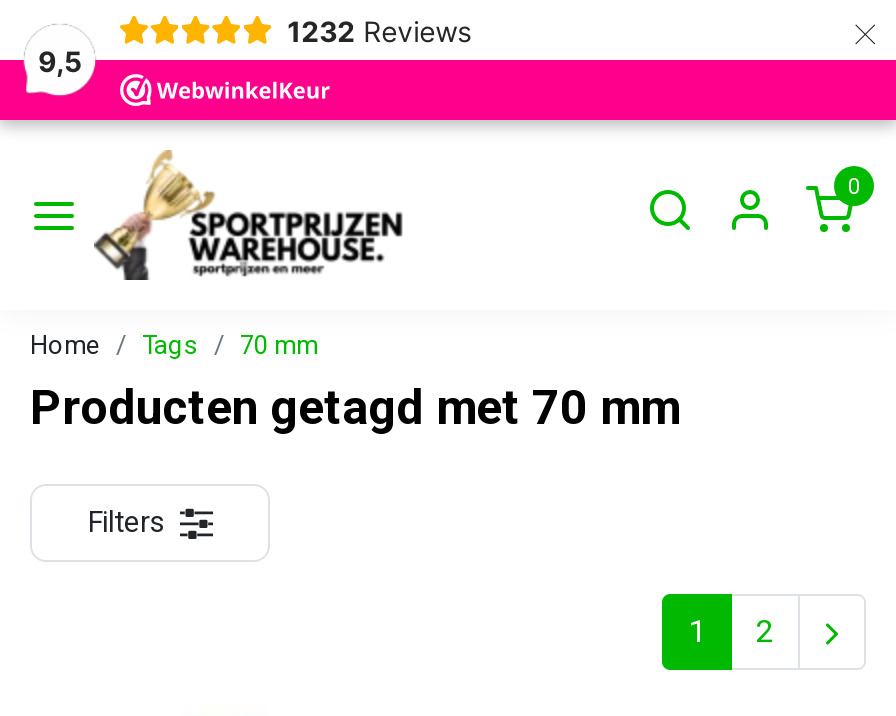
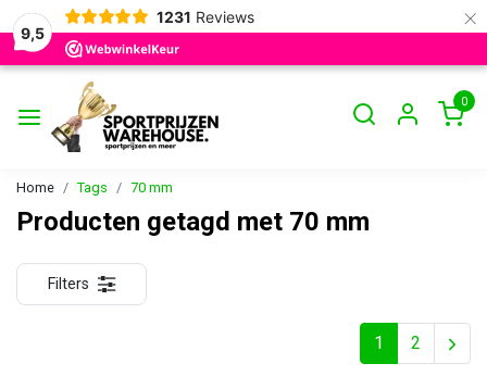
- 1232 Reviews
+ 1231 Reviews
